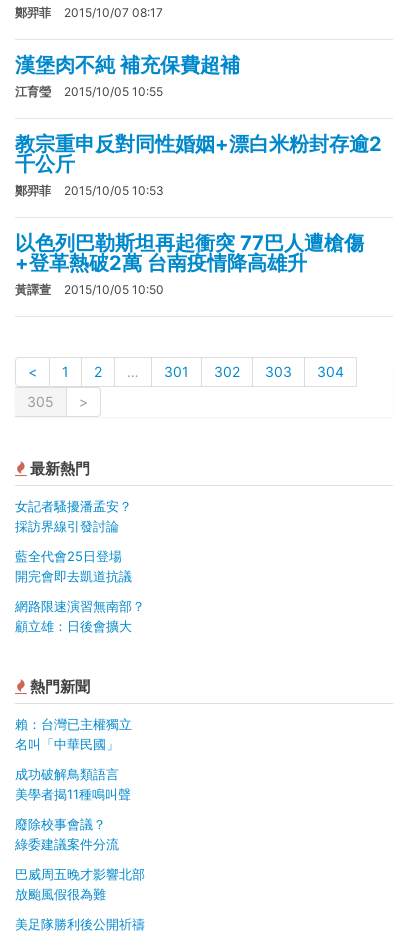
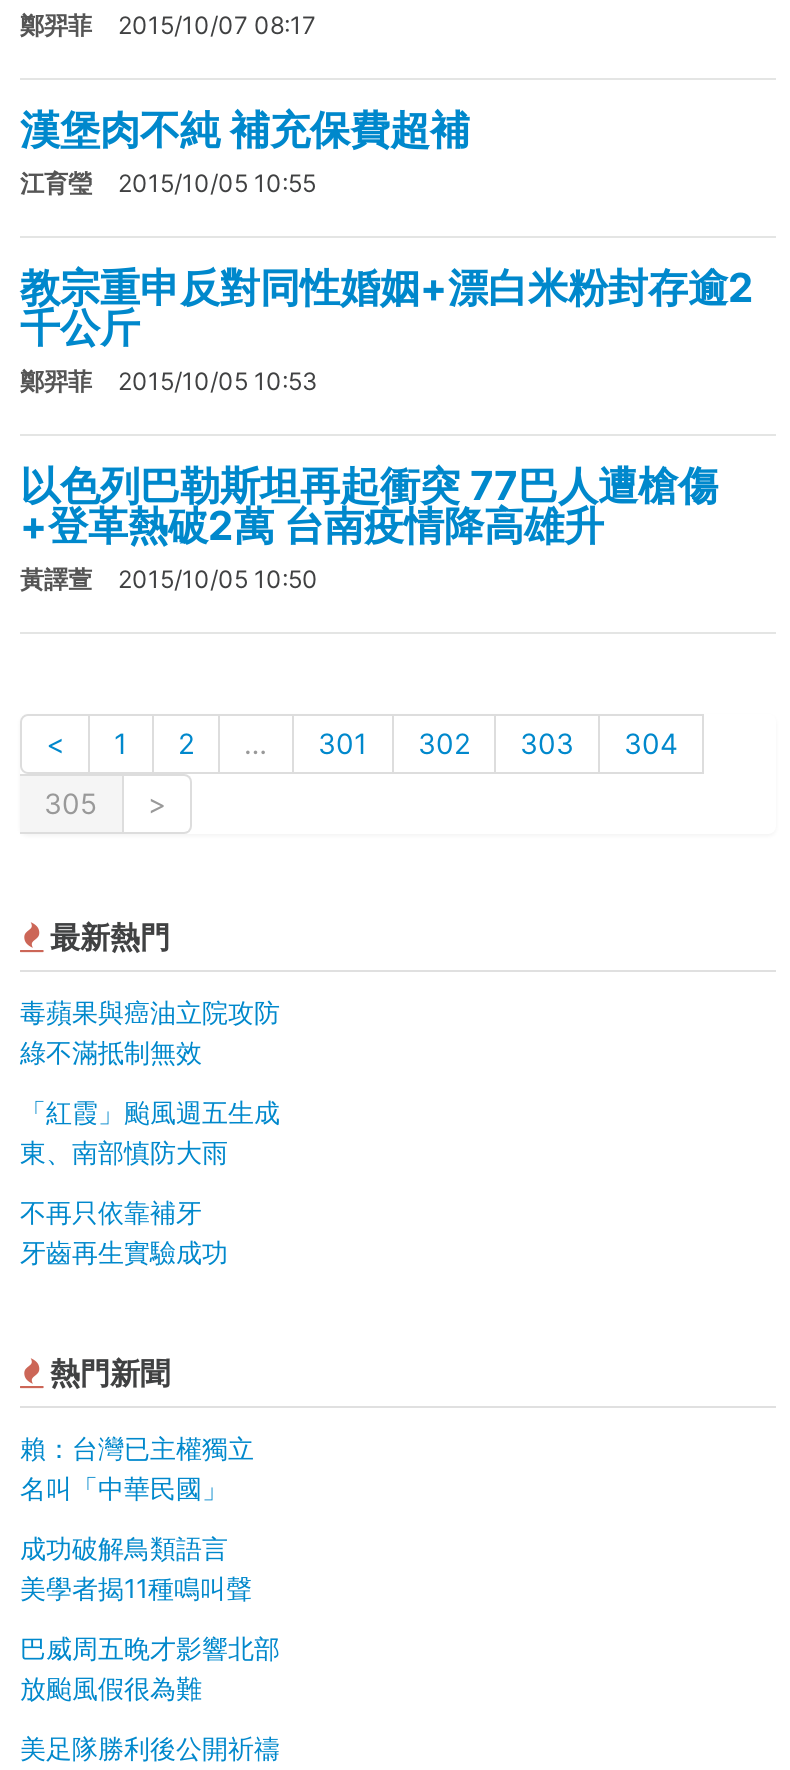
- 女記者騷擾潘孟安？
- 採訪界線引發討論
+ 毒蘋果與癌油立院攻防
+ 綠不滿抵制無效

- 藍全代會25日登場
- 開完會即去凱道抗議
+ 「紅霞」颱風週五生成
+ 東、南部慎防大雨

- 網路限速演習無南部？
- 顧立雄：日後會擴大
+ 不再只依靠補牙
+ 牙齒再生實驗成功

- 廢除校事會議？
- 綠委建議案件分流
